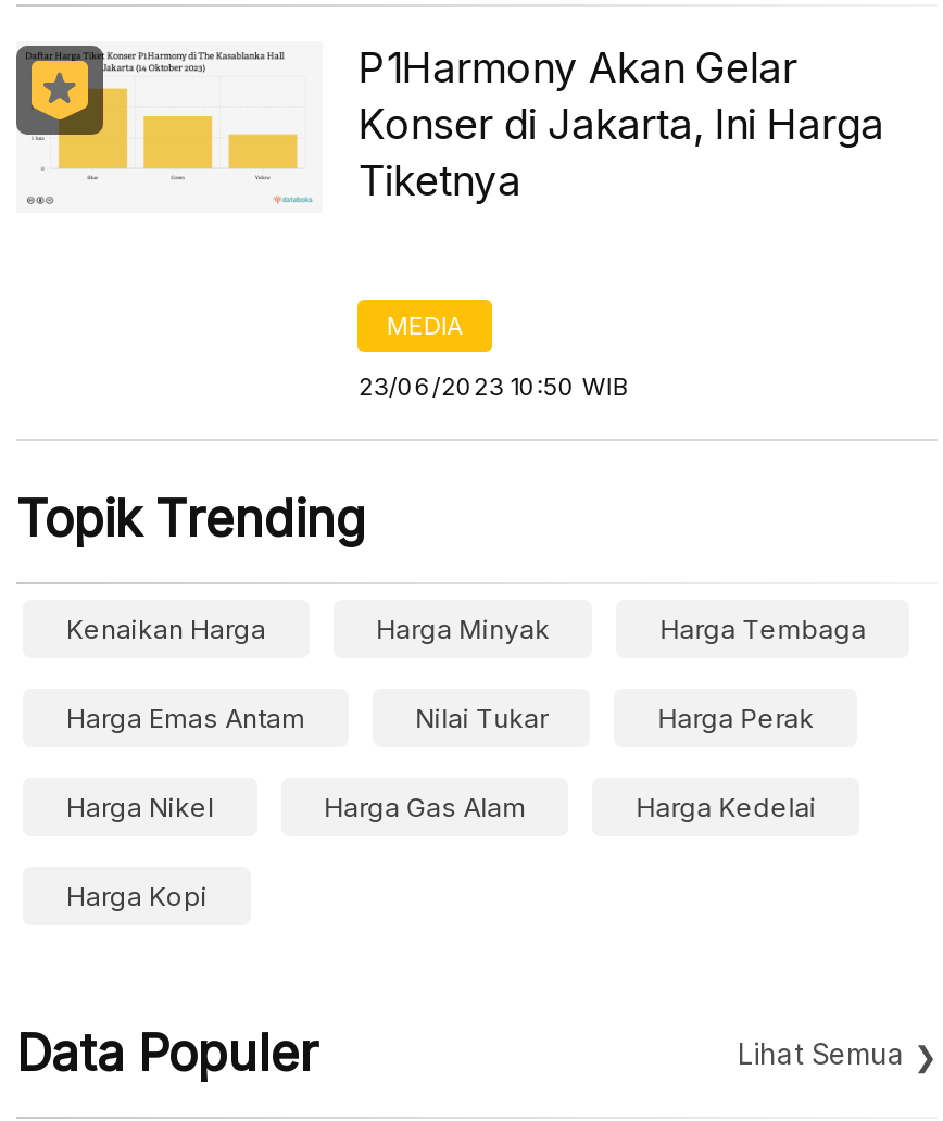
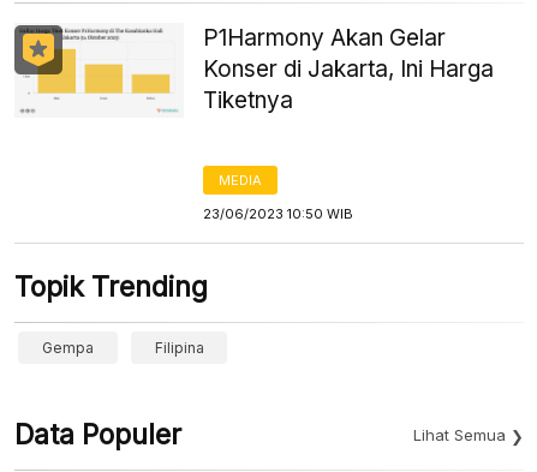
- Kenaikan Harga
- Harga Minyak
- Harga Tembaga
- Harga Emas Antam
- Nilai Tukar
- Harga Perak
- Harga Nikel
- Harga Gas Alam
- Harga Kedelai
- Harga Kopi
+ Gempa
+ Filipina
